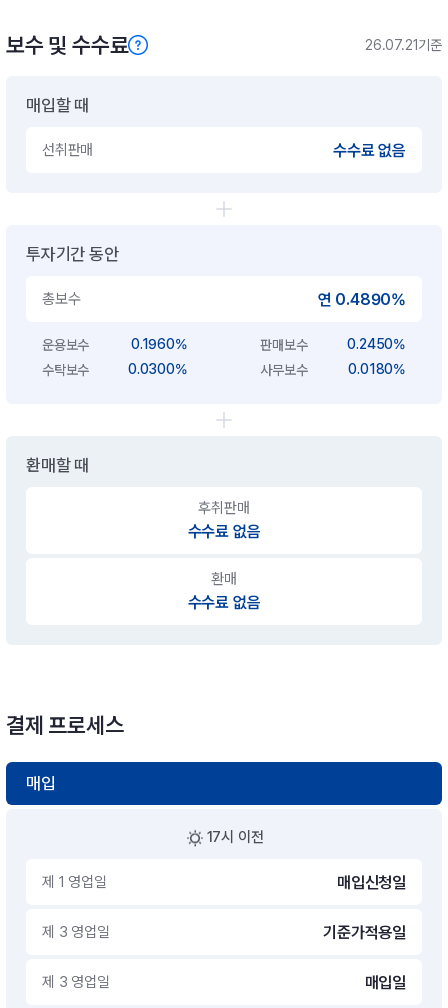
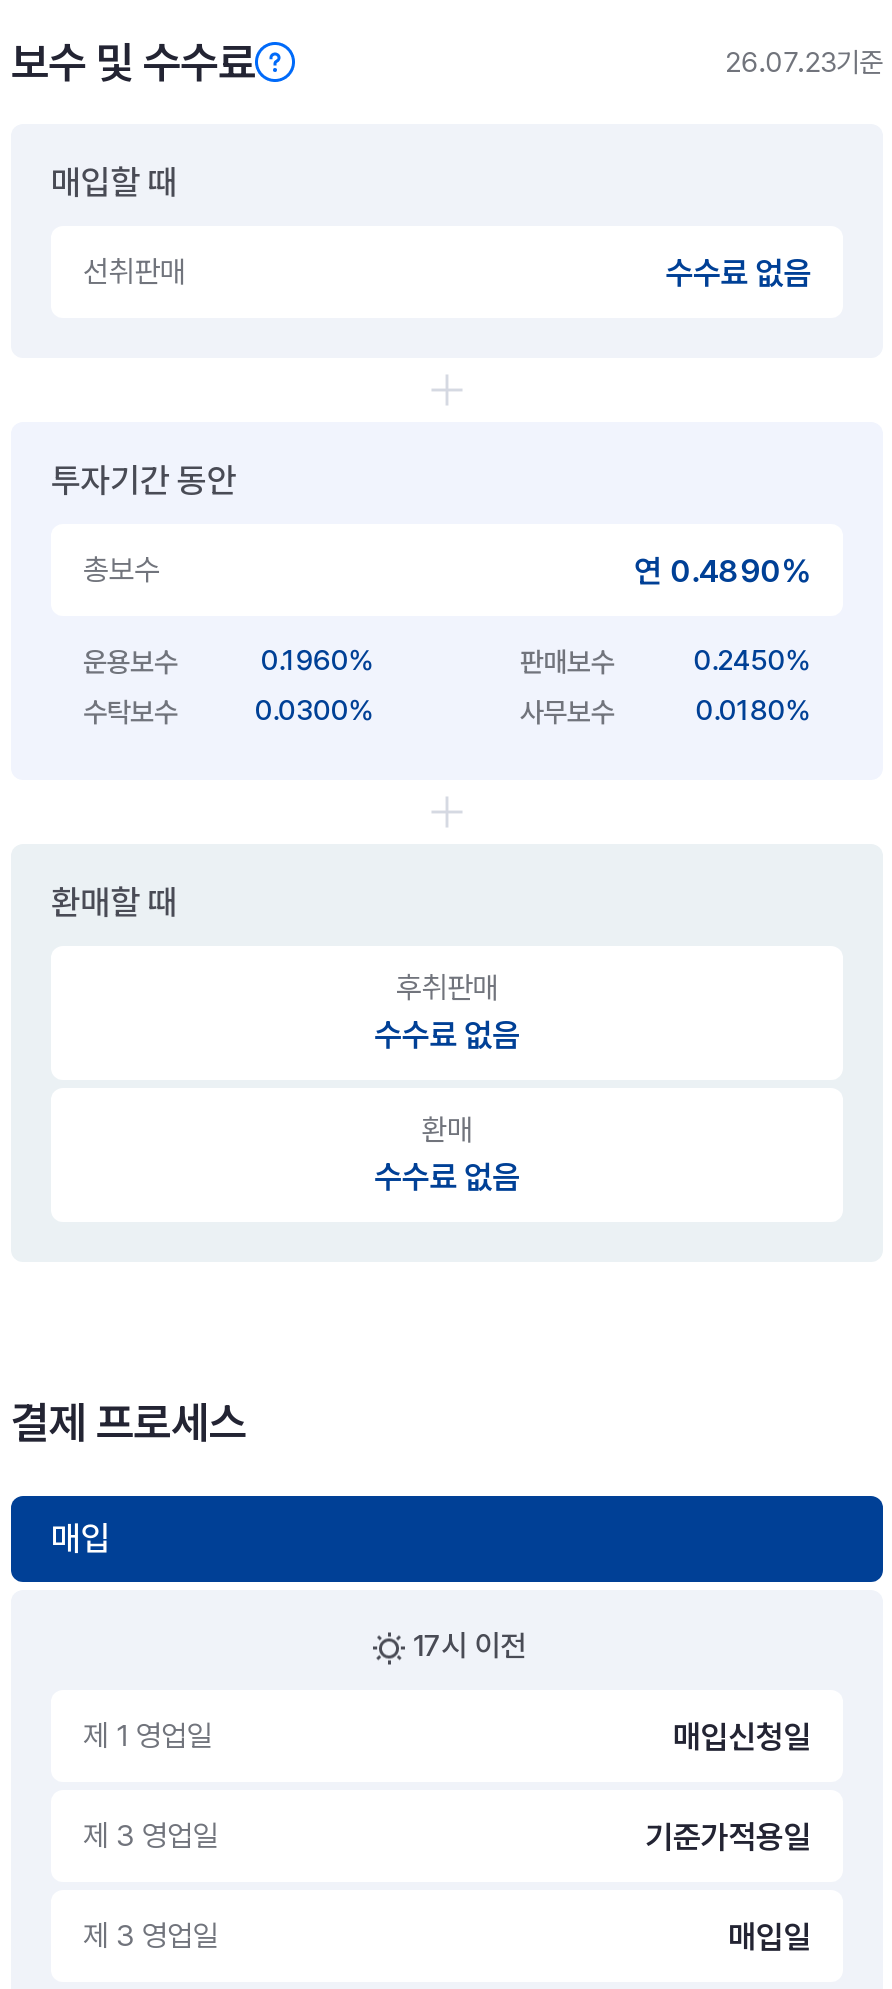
- 26.07.21기준
+ 26.07.23기준
